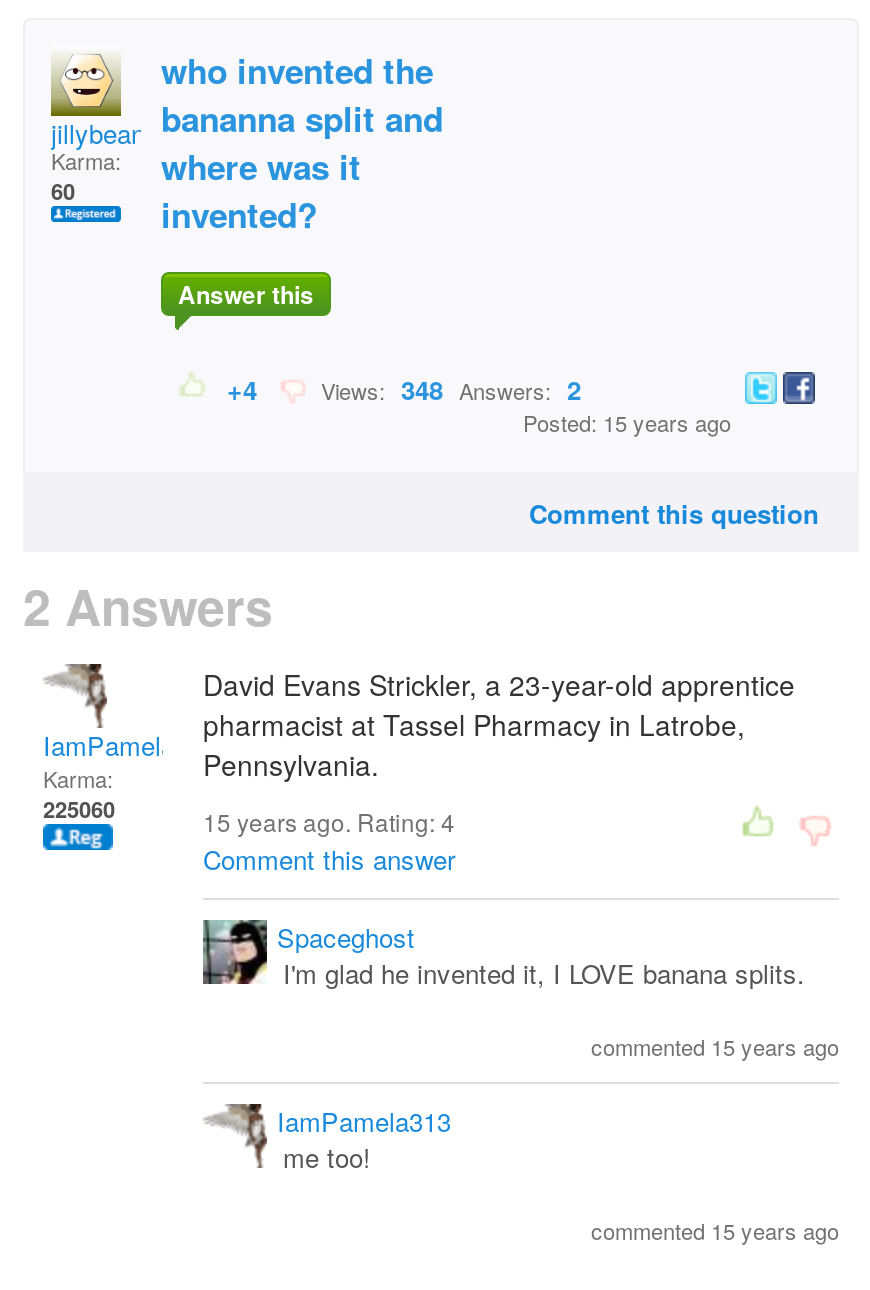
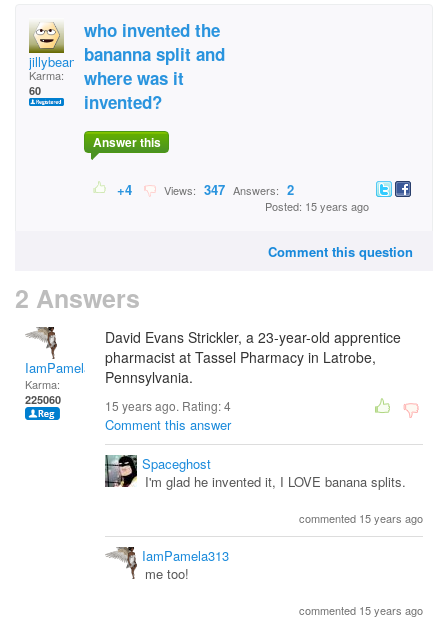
- Views: 348 Answers: 2
+ Views: 347 Answers: 2
